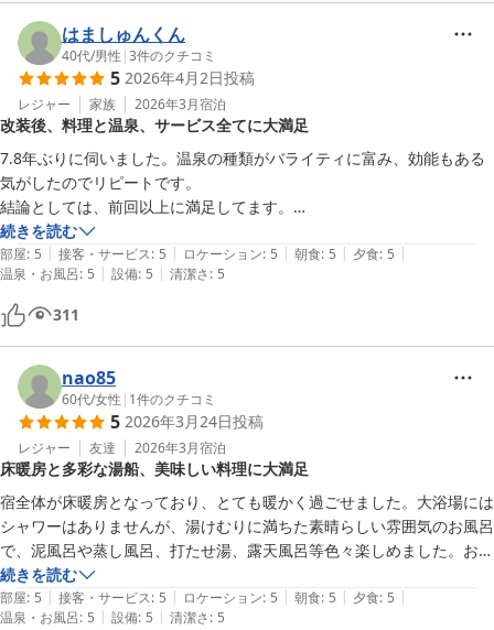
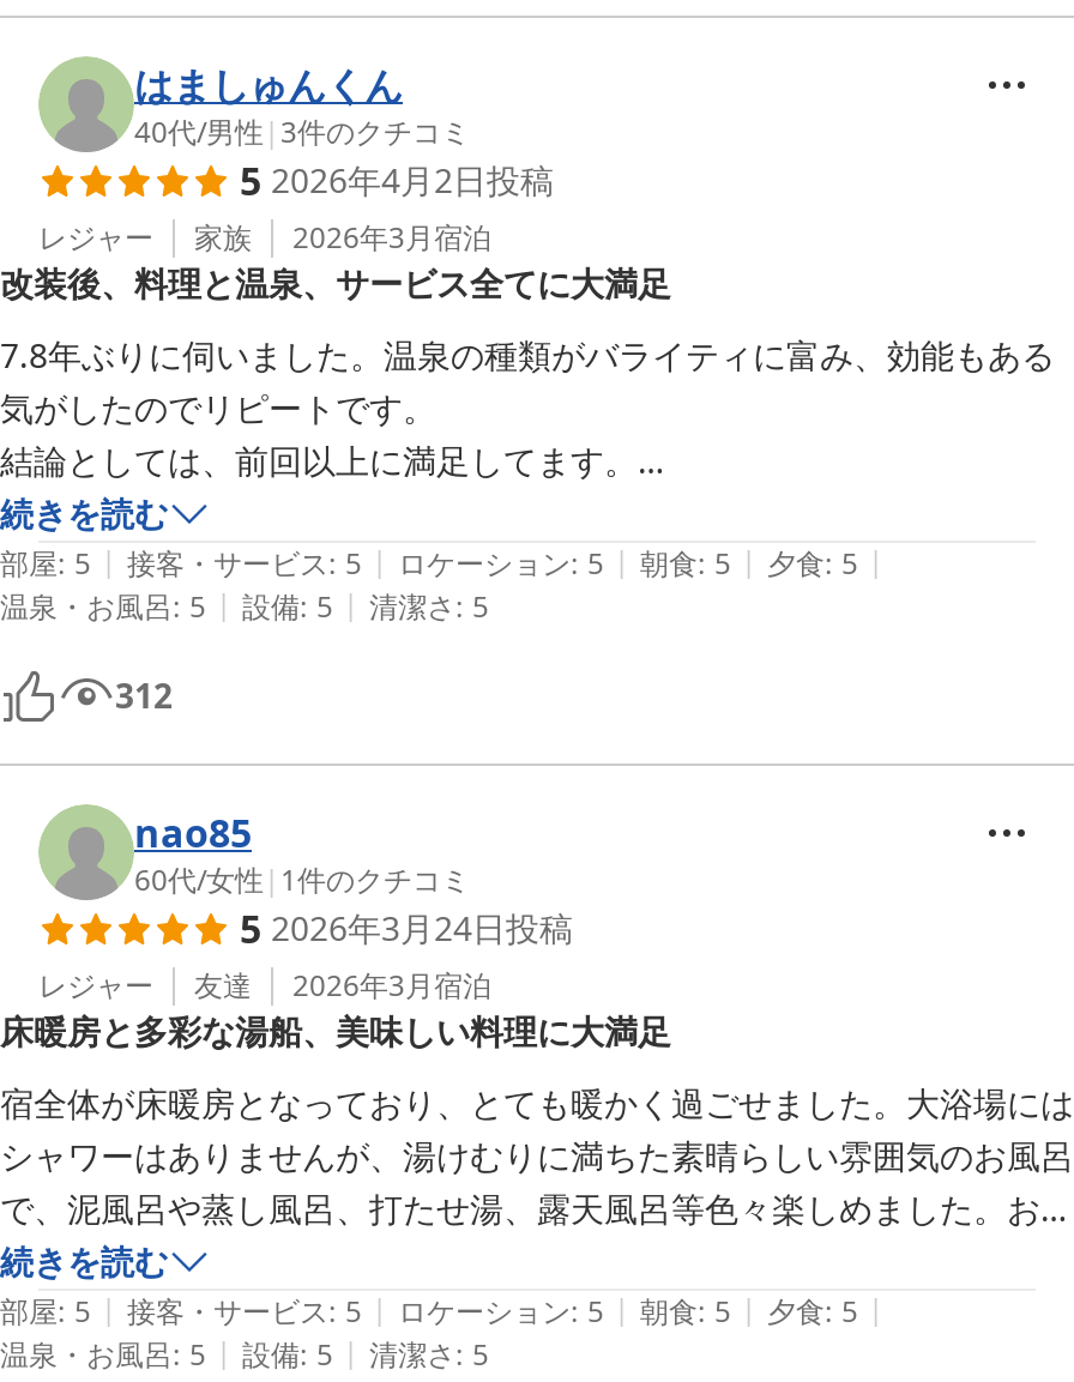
- 311
+ 312
